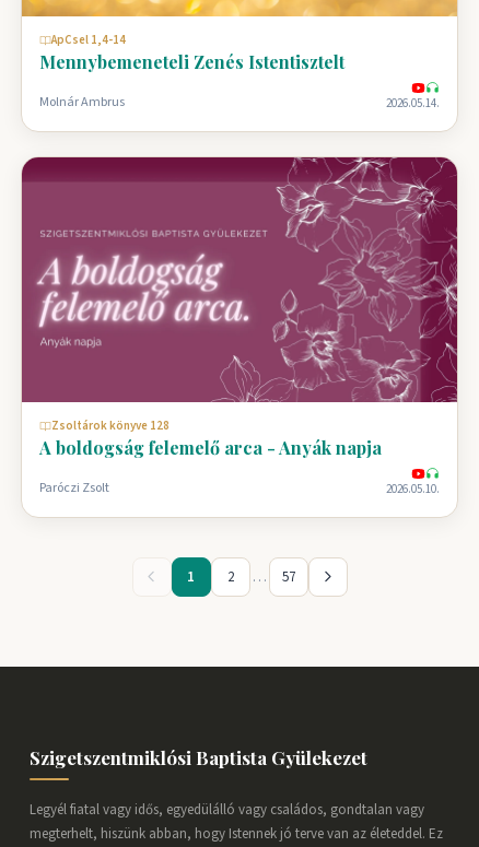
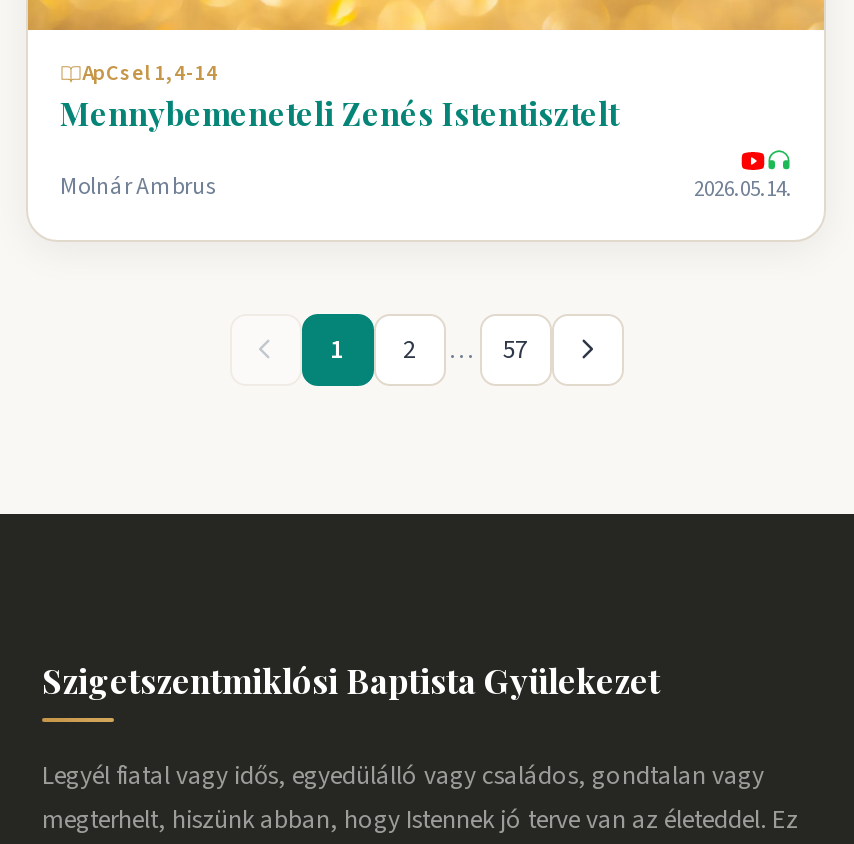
- [image]
- Zsoltárok könyve 128
- A boldogság felemelő arca - Anyák napja
- Paróczi Zsolt
- 2026.05.10.
